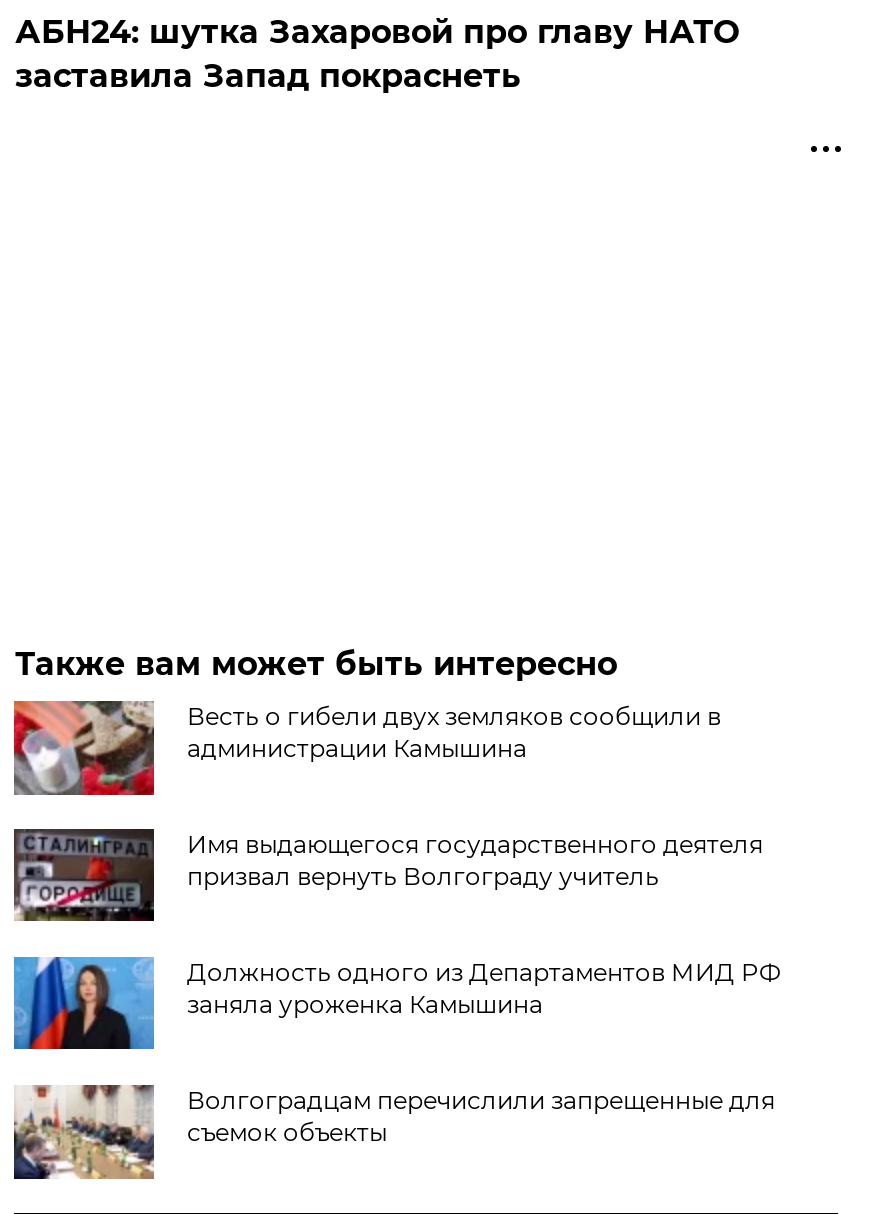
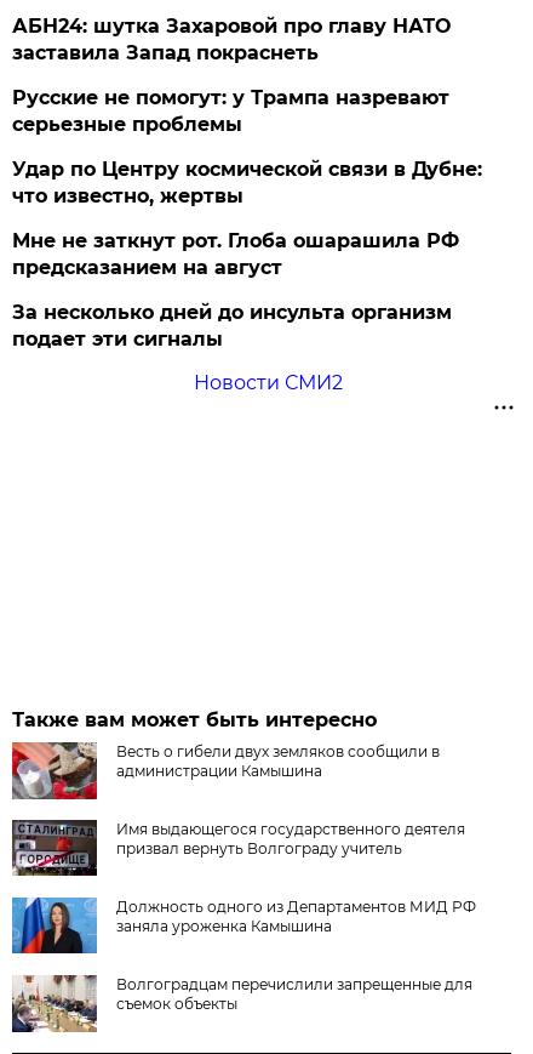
+ Русские не помогут: у Трампа назревают
+ серьезные проблемы
+ Удар по Центру космической связи в Дубне:
+ что известно, жертвы
+ Мне не заткнут рот. Глоба ошарашила РФ
+ предсказанием на август
+ За несколько дней до инсульта организм
+ подает эти сигналы
+ Новости СМИ2
